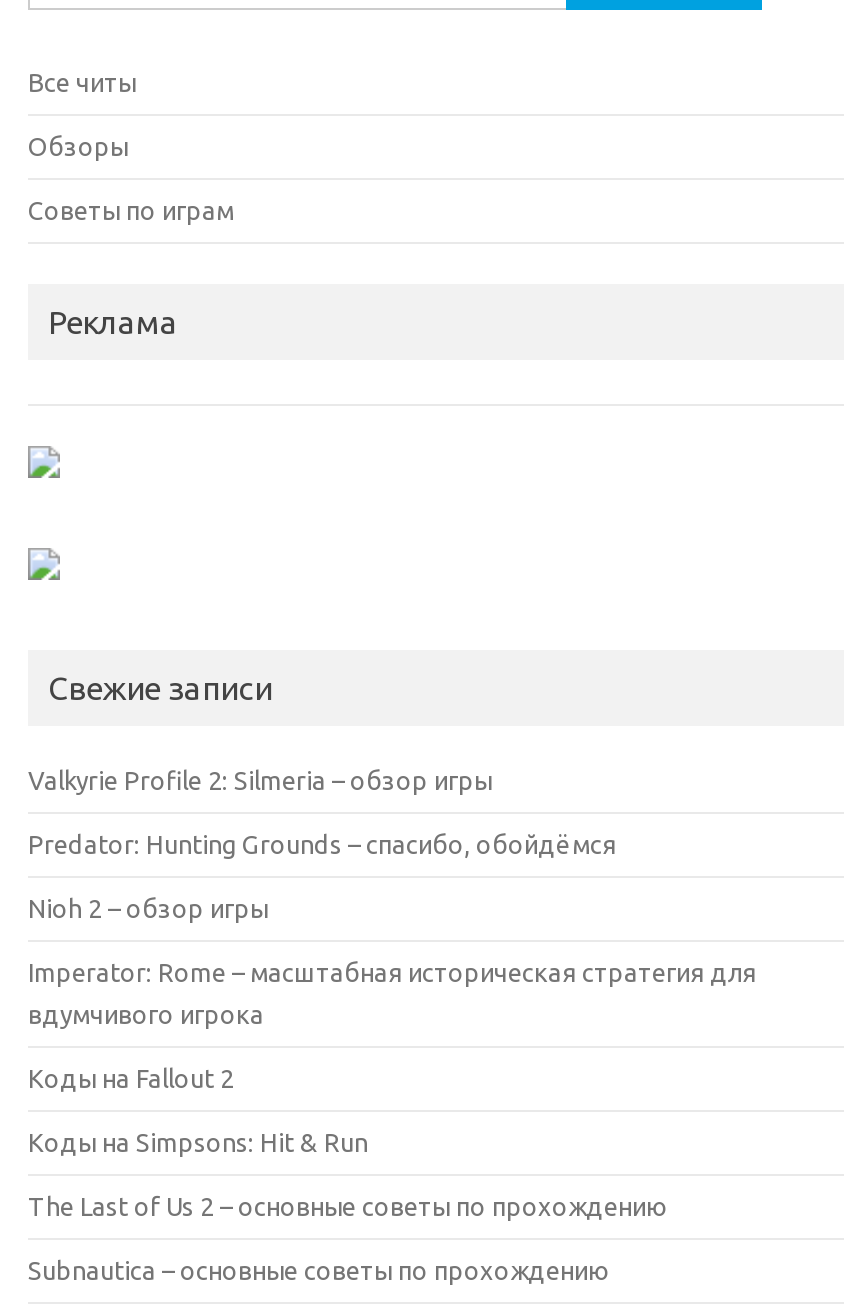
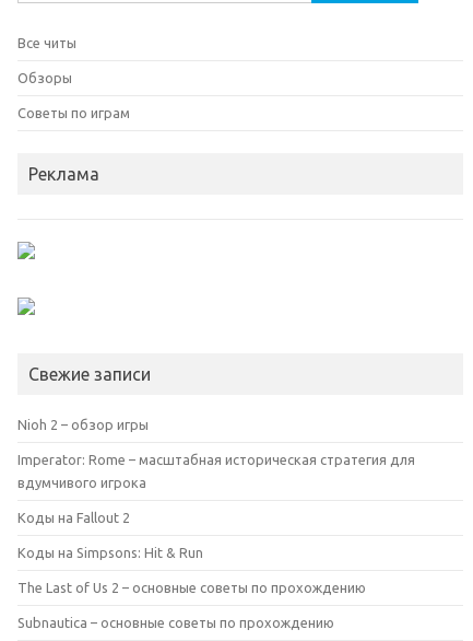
- Valkyrie Profile 2: Silmeria – обзор игры
- Predator: Hunting Grounds – спасибо, обойдёмся
